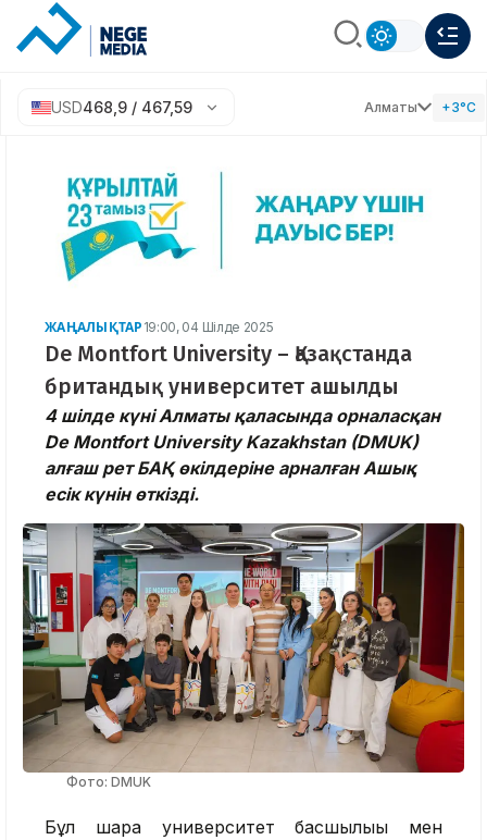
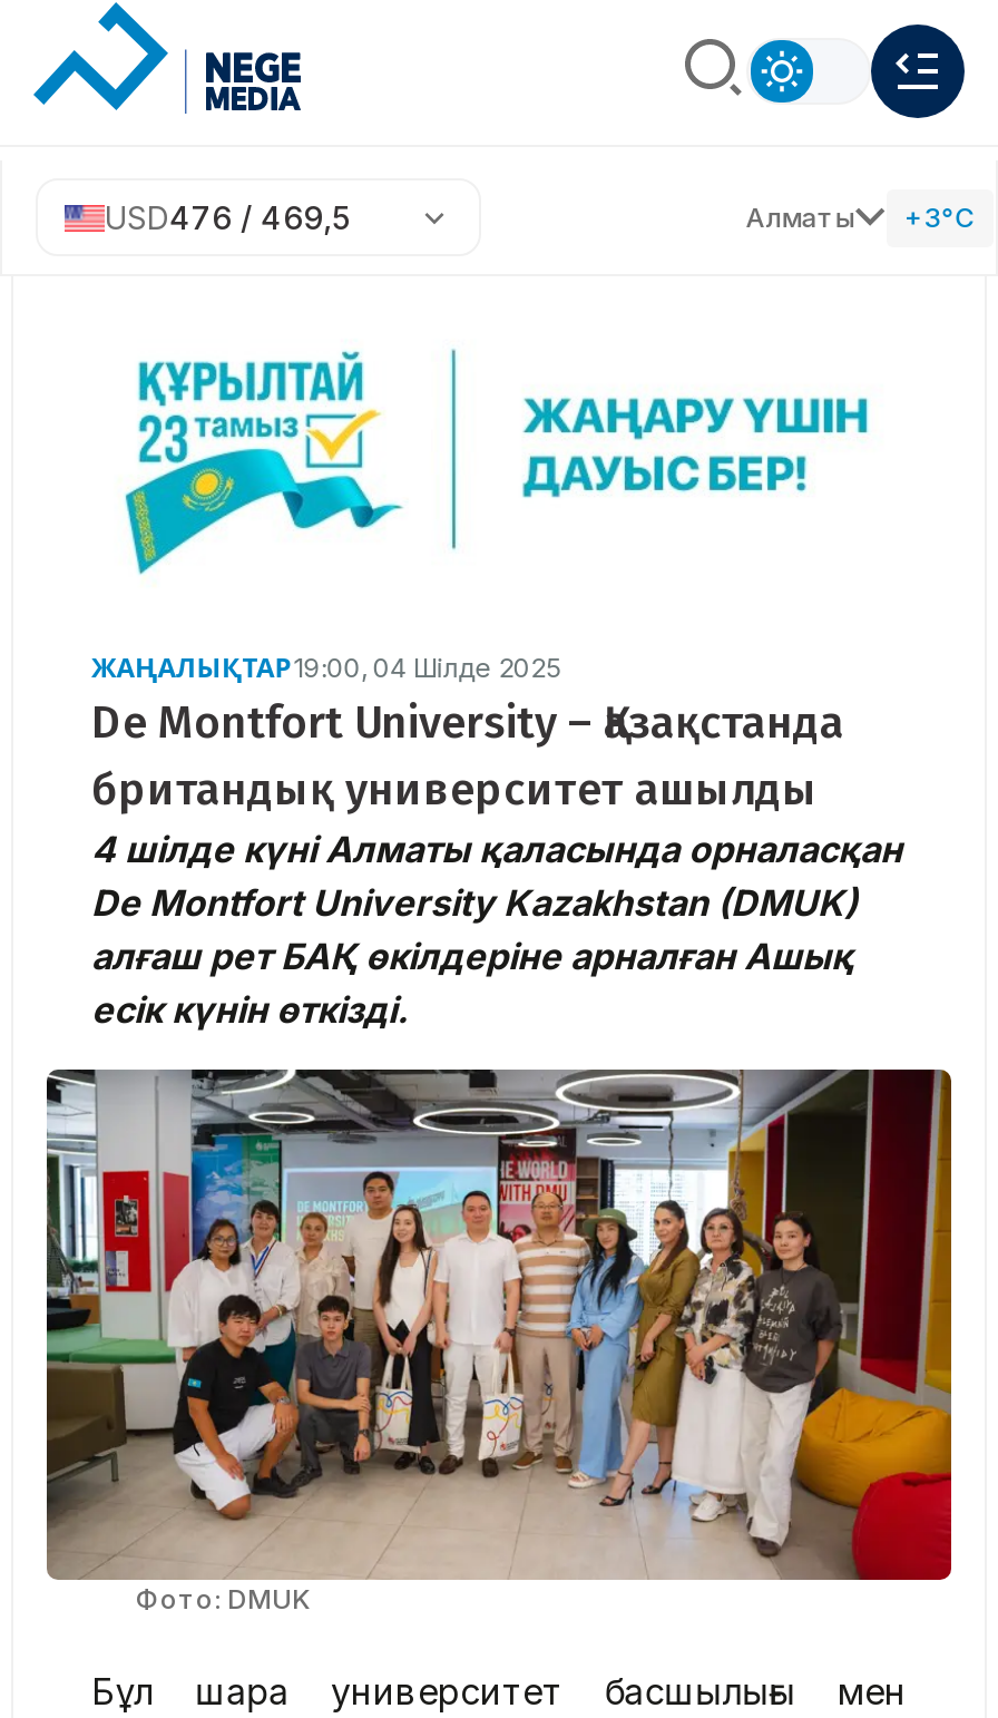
- USD468,9 / 467,59
+ USD476 / 469,5
